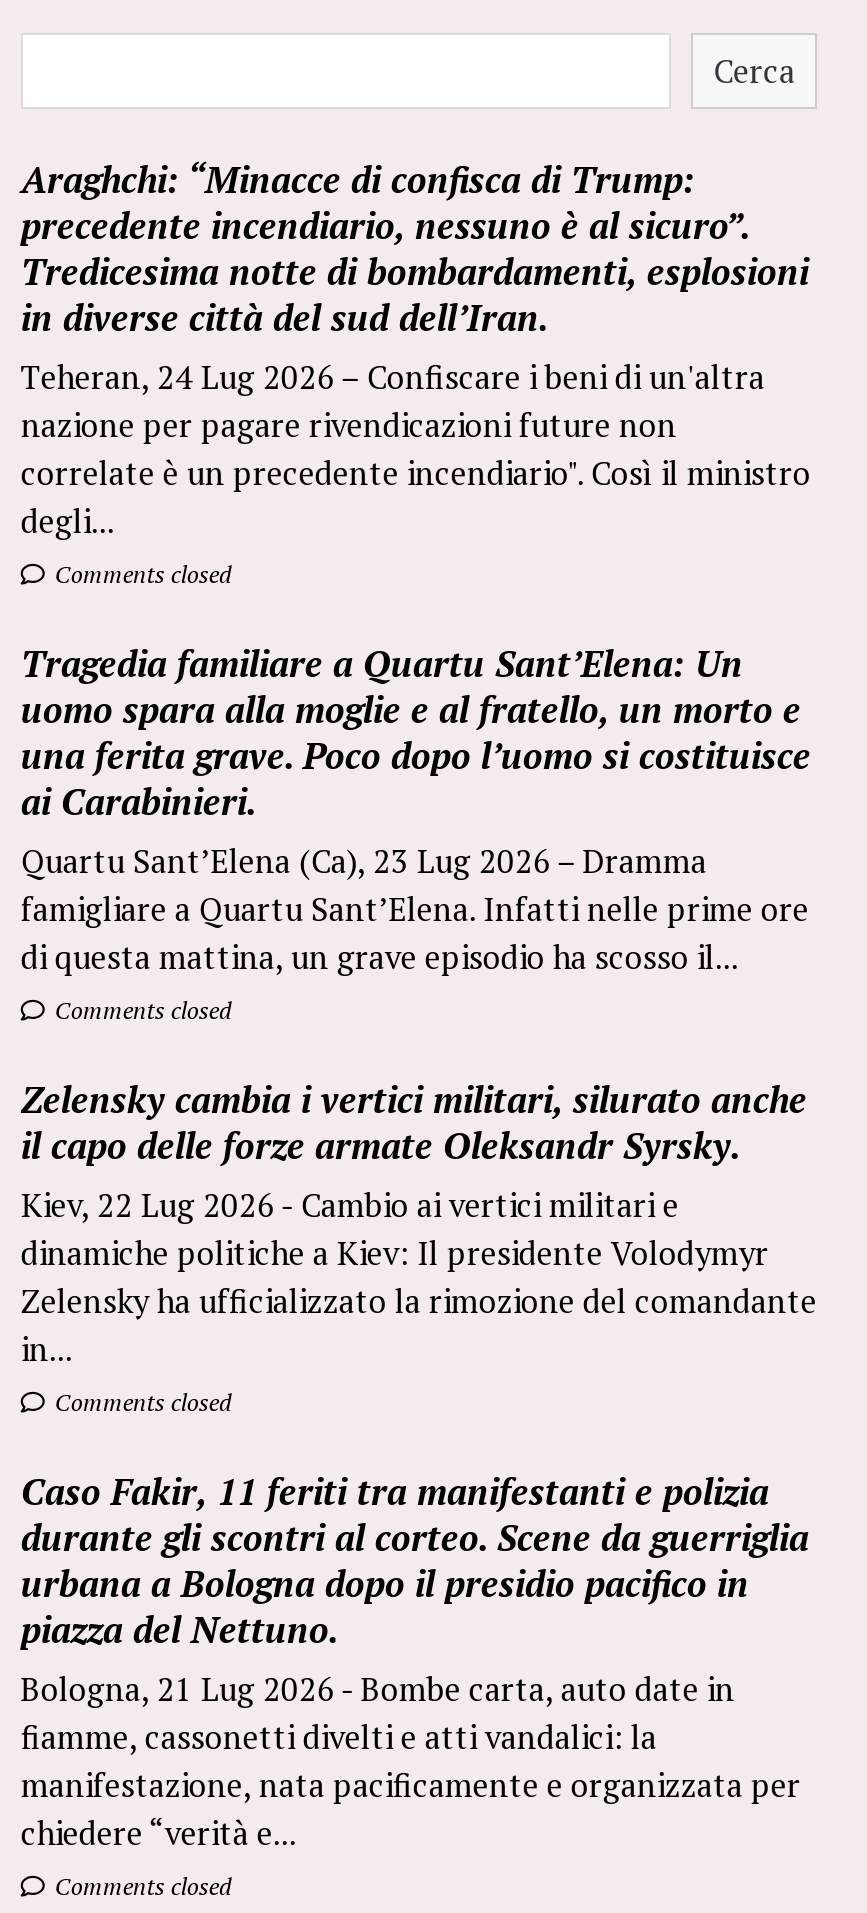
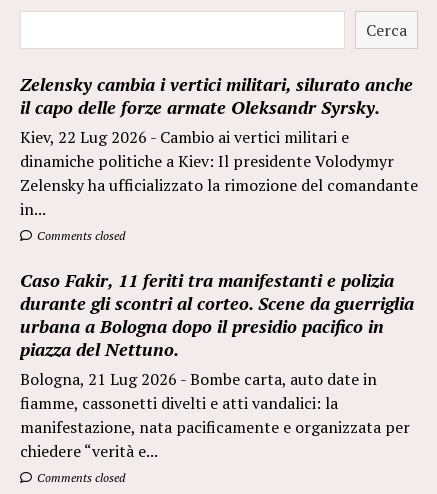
- Araghchi: “Minacce di confisca di Trump:
- precedente incendiario, nessuno è al sicuro”.
- Tredicesima notte di bombardamenti, esplosioni
- in diverse città del sud dell’Iran.
- Teheran, 24 Lug 2026 – Confiscare i beni di un'altra
- nazione per pagare rivendicazioni future non
- correlate è un precedente incendiario". Così il ministro
- degli...
- Comments closed
- Tragedia familiare a Quartu Sant’Elena: Un
- uomo spara alla moglie e al fratello, un morto e
- una ferita grave. Poco dopo l’uomo si costituisce
- ai Carabinieri.
- Quartu Sant’Elena (Ca), 23 Lug 2026 – Dramma
- famigliare a Quartu Sant’Elena. Infatti nelle prime ore
- di questa mattina, un grave episodio ha scosso il...
- Comments closed
